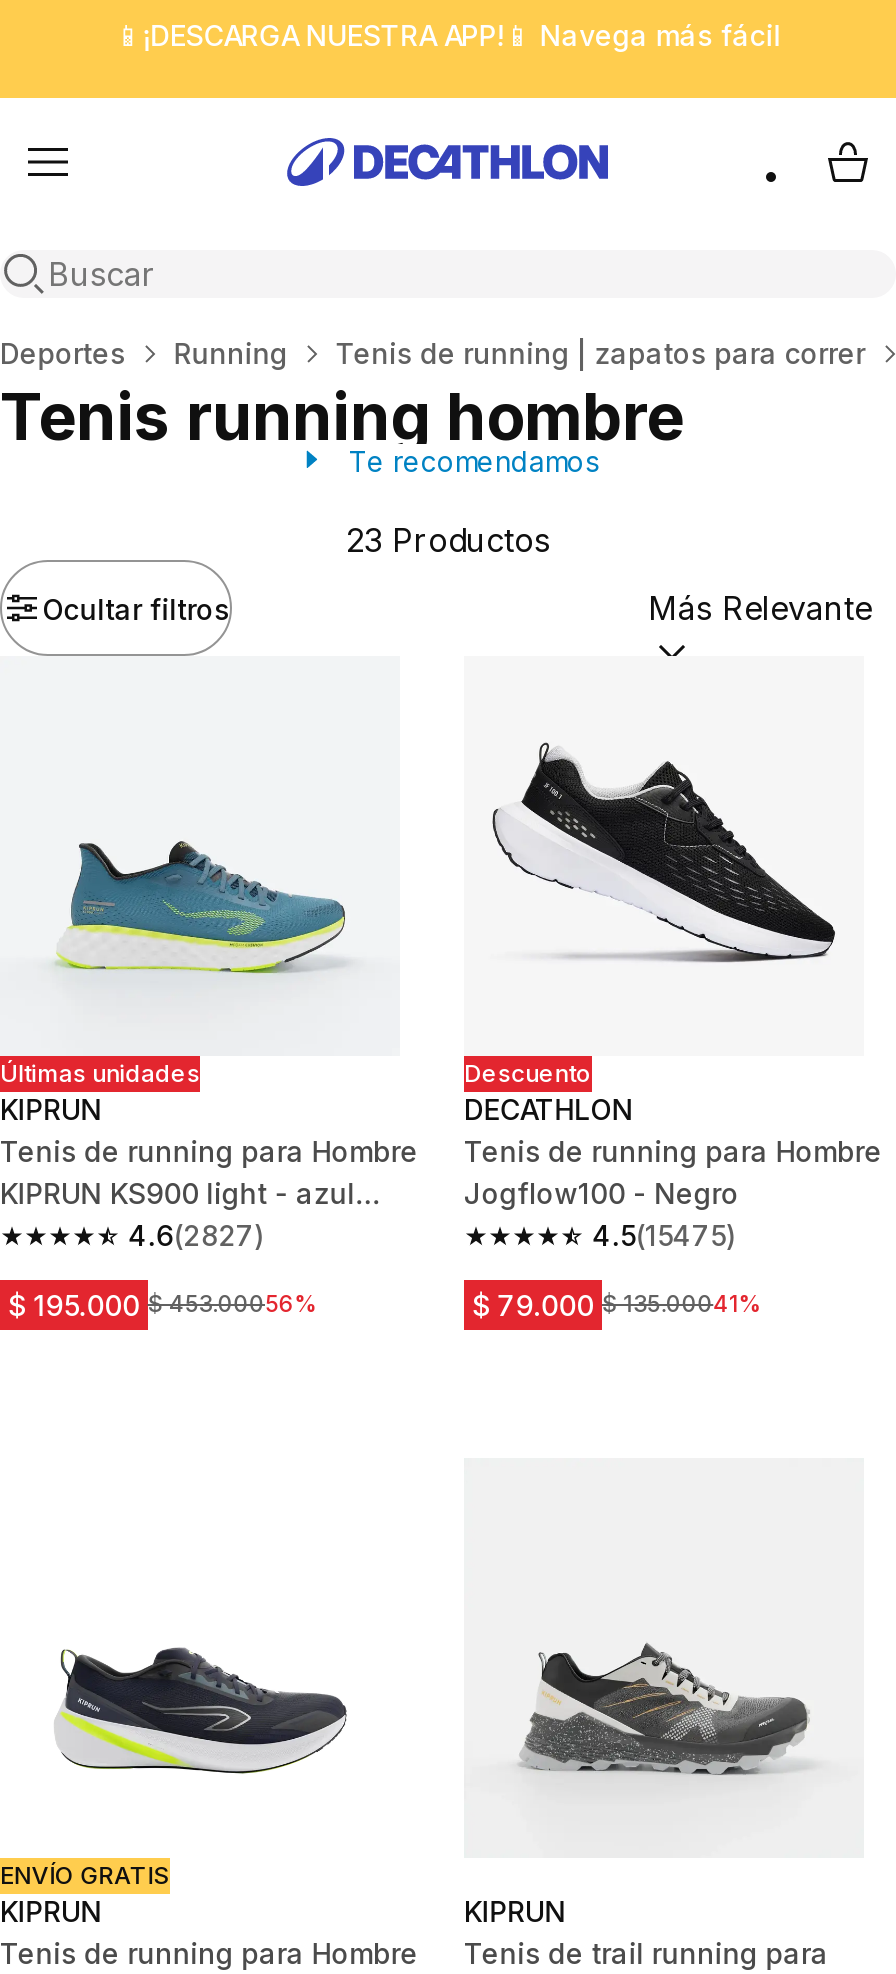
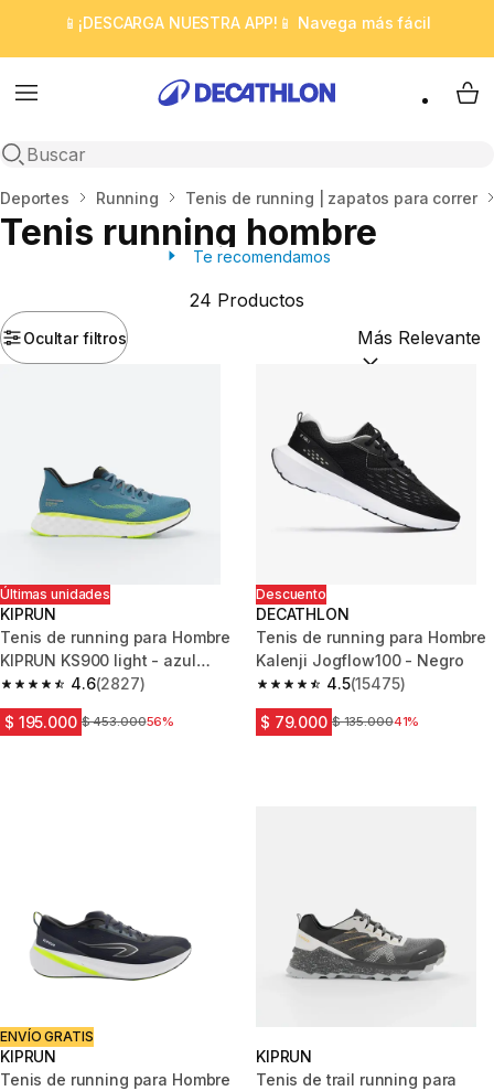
- 23 Productos
+ 24 Productos

- Jogflow100 - Negro
+ Kalenji Jogflow100 - Negro
